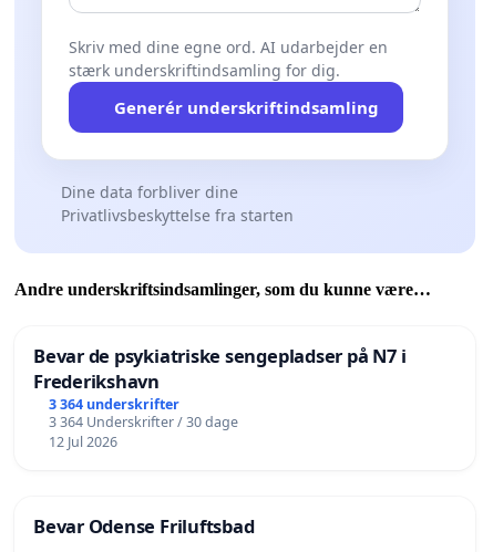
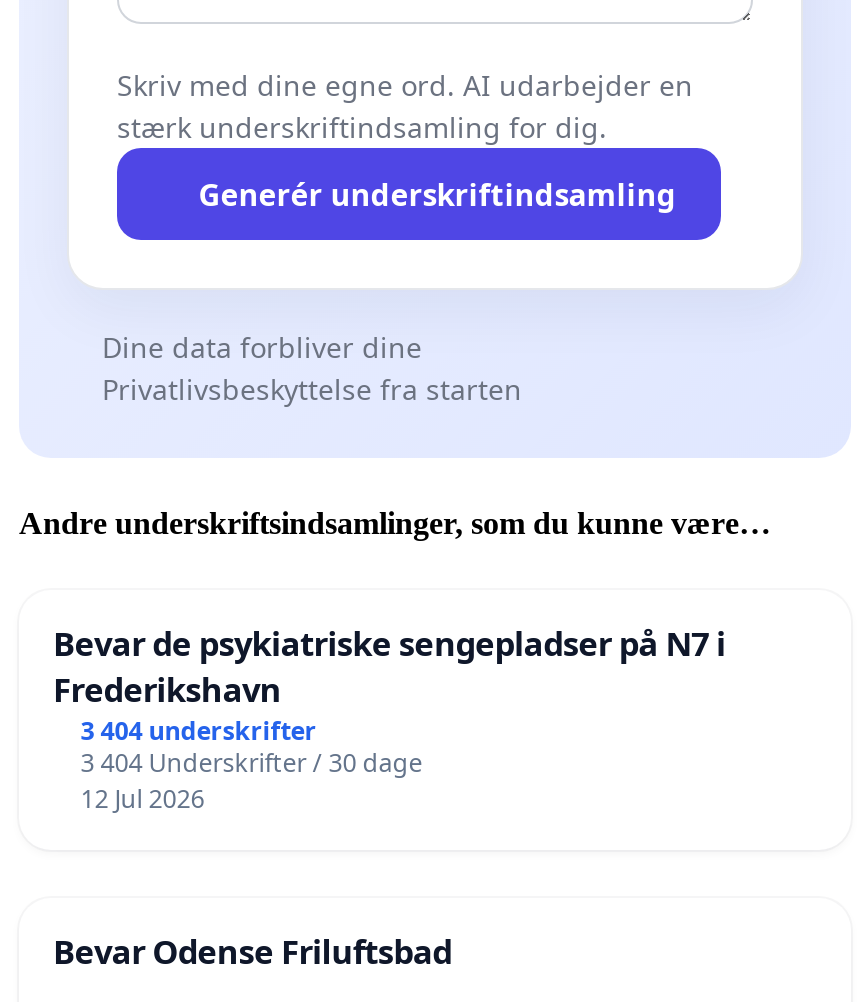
- 3 364 underskrifter
+ 3 404 underskrifter

- 3 364 Underskrifter / 30 dage
+ 3 404 Underskrifter / 30 dage
